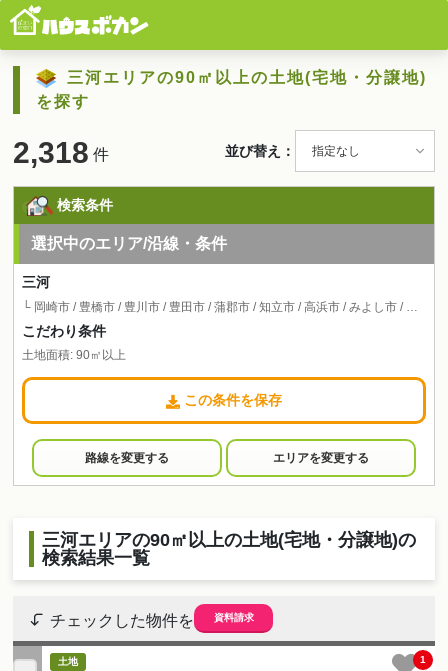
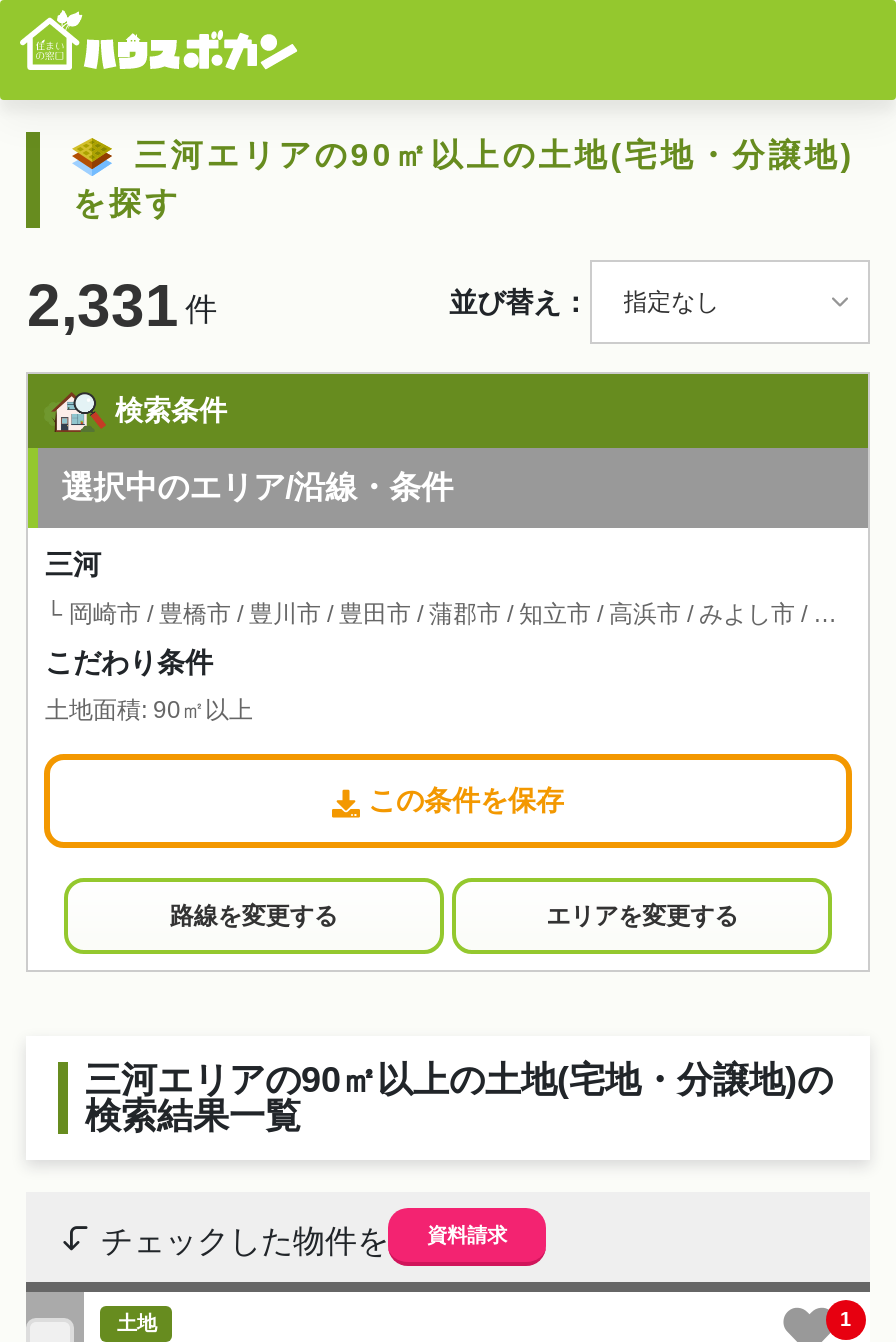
- 2,318 件
+ 2,331 件
